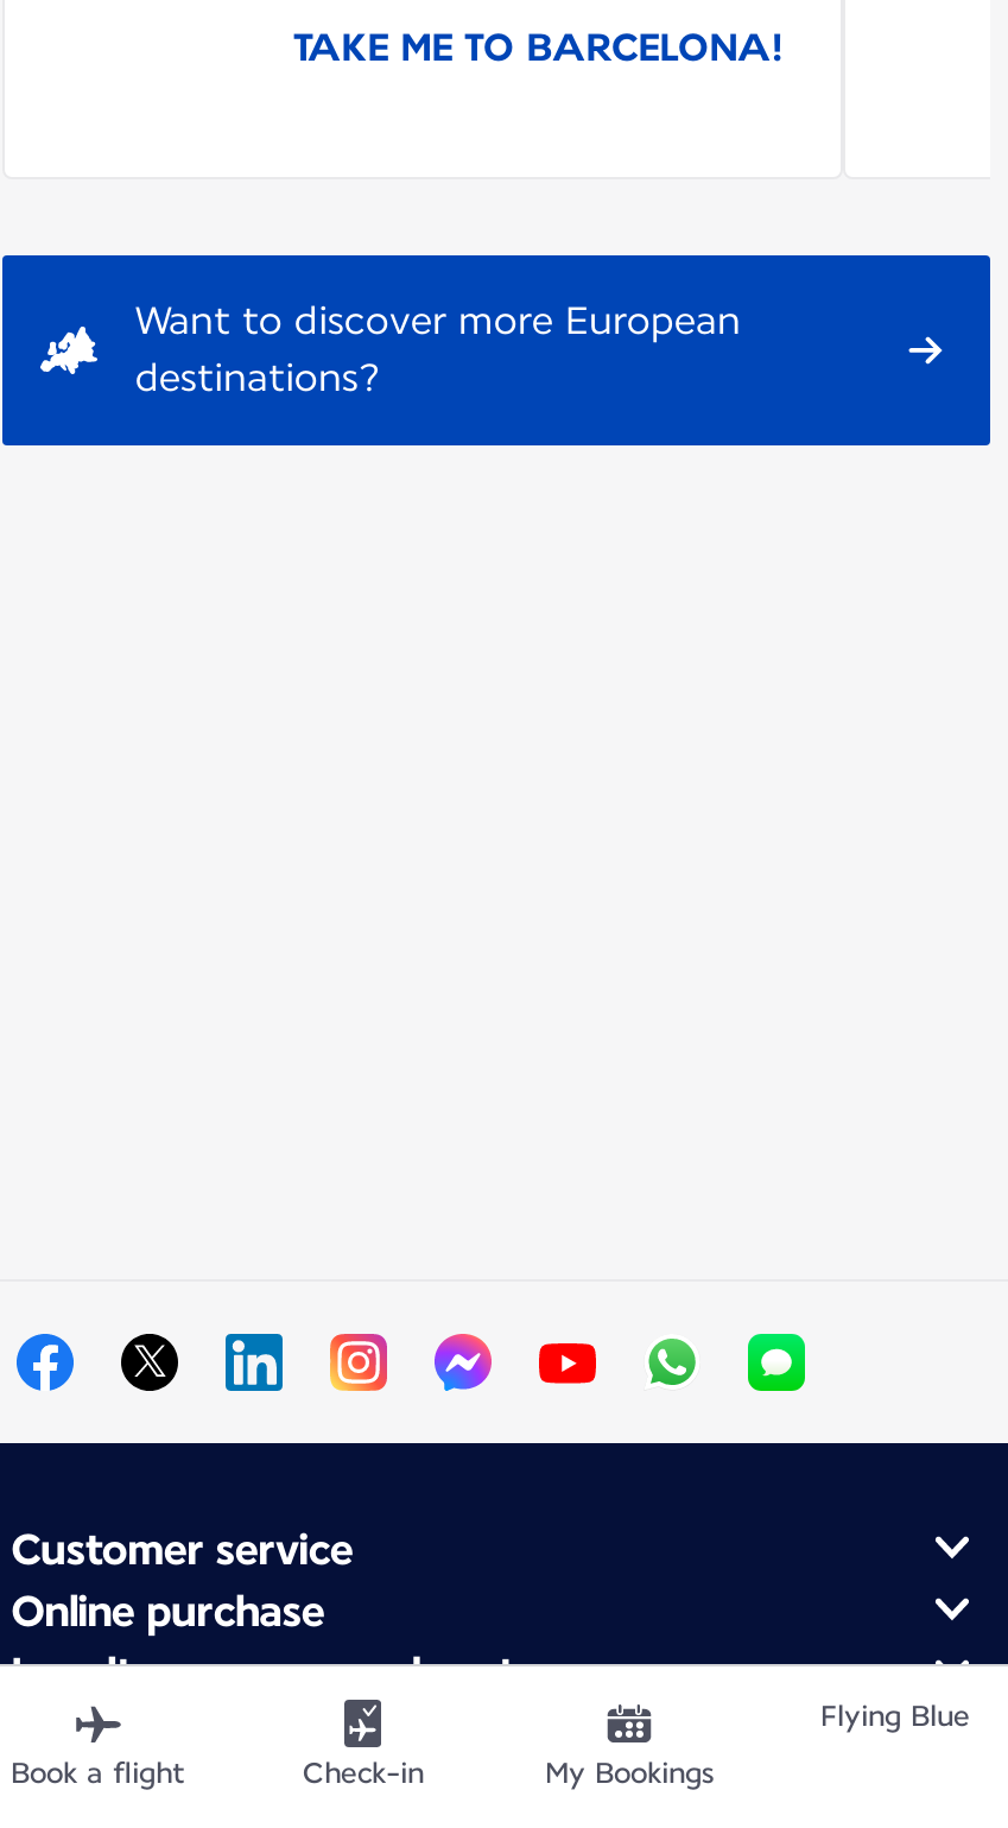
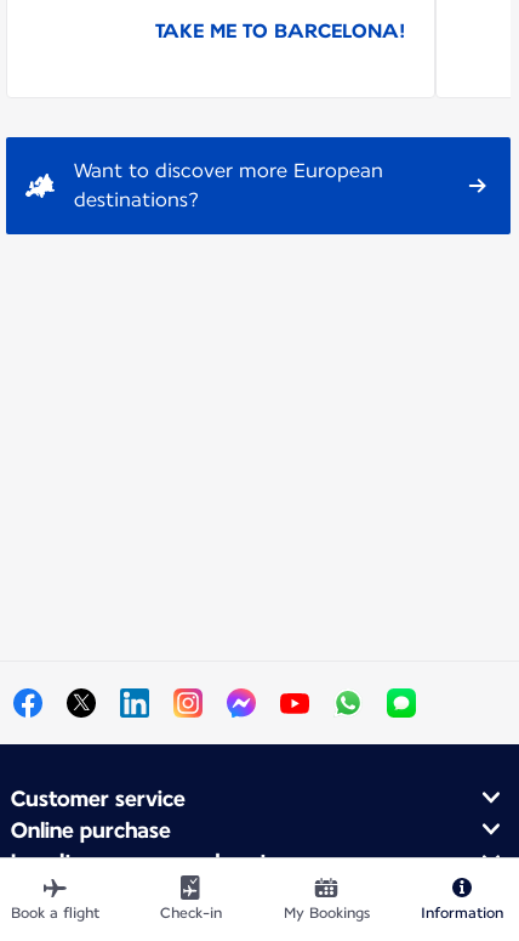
- Flying Blue
+ Information
